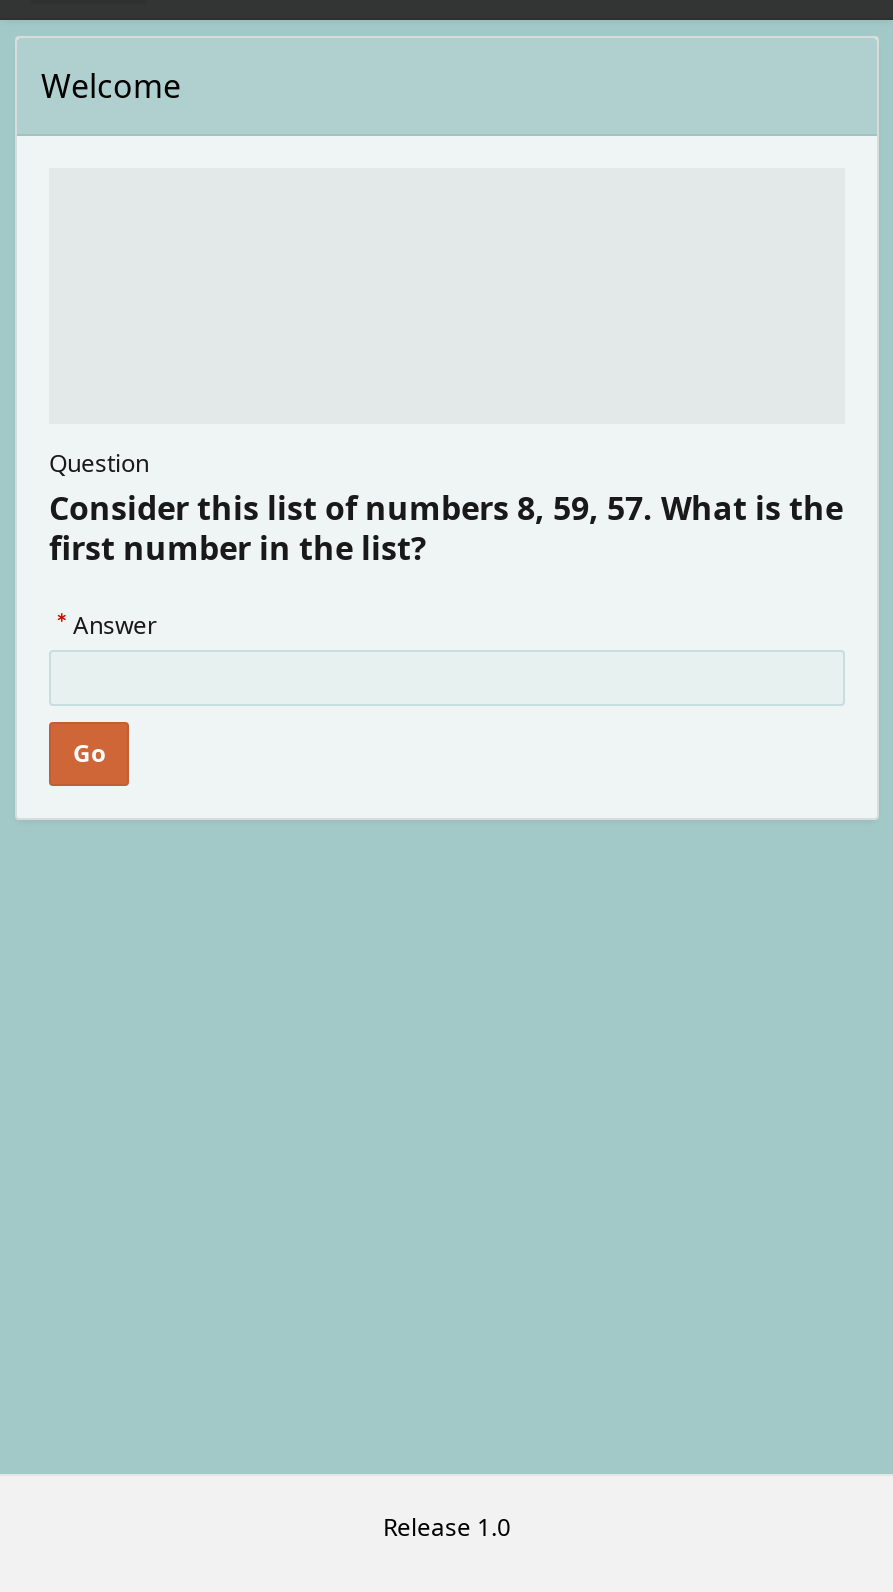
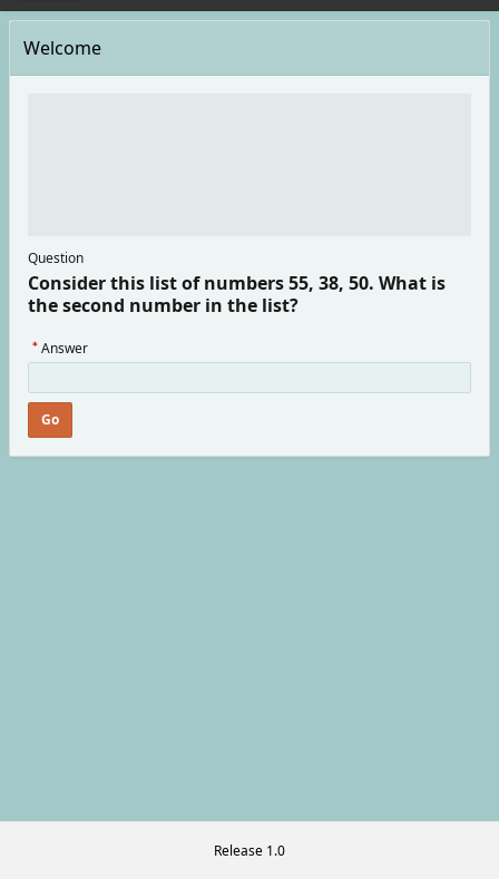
- Consider this list of numbers 8, 59, 57. What is the
- first number in the list?
+ Consider this list of numbers 55, 38, 50. What is
+ the second number in the list?
